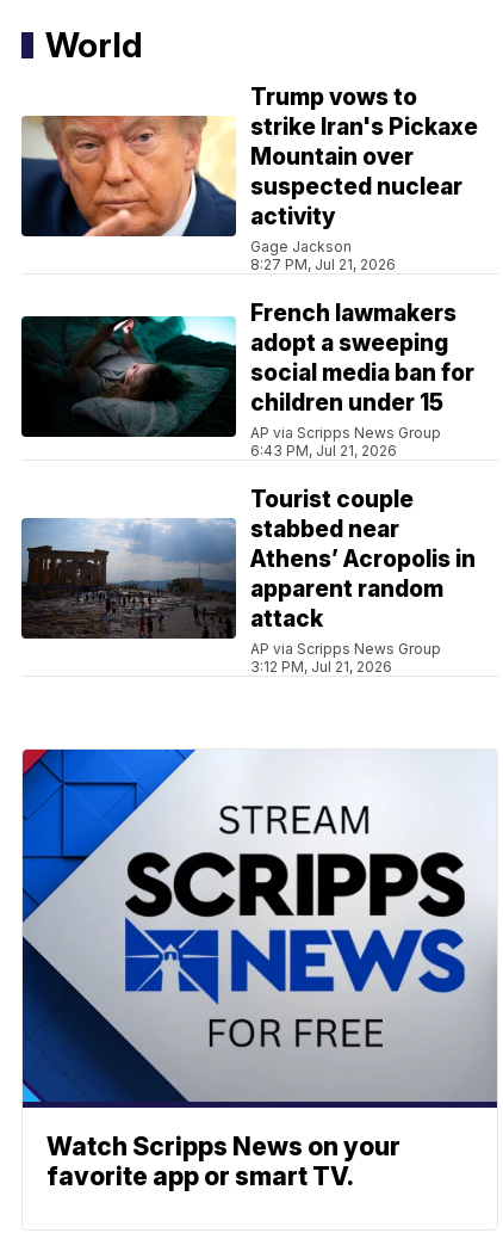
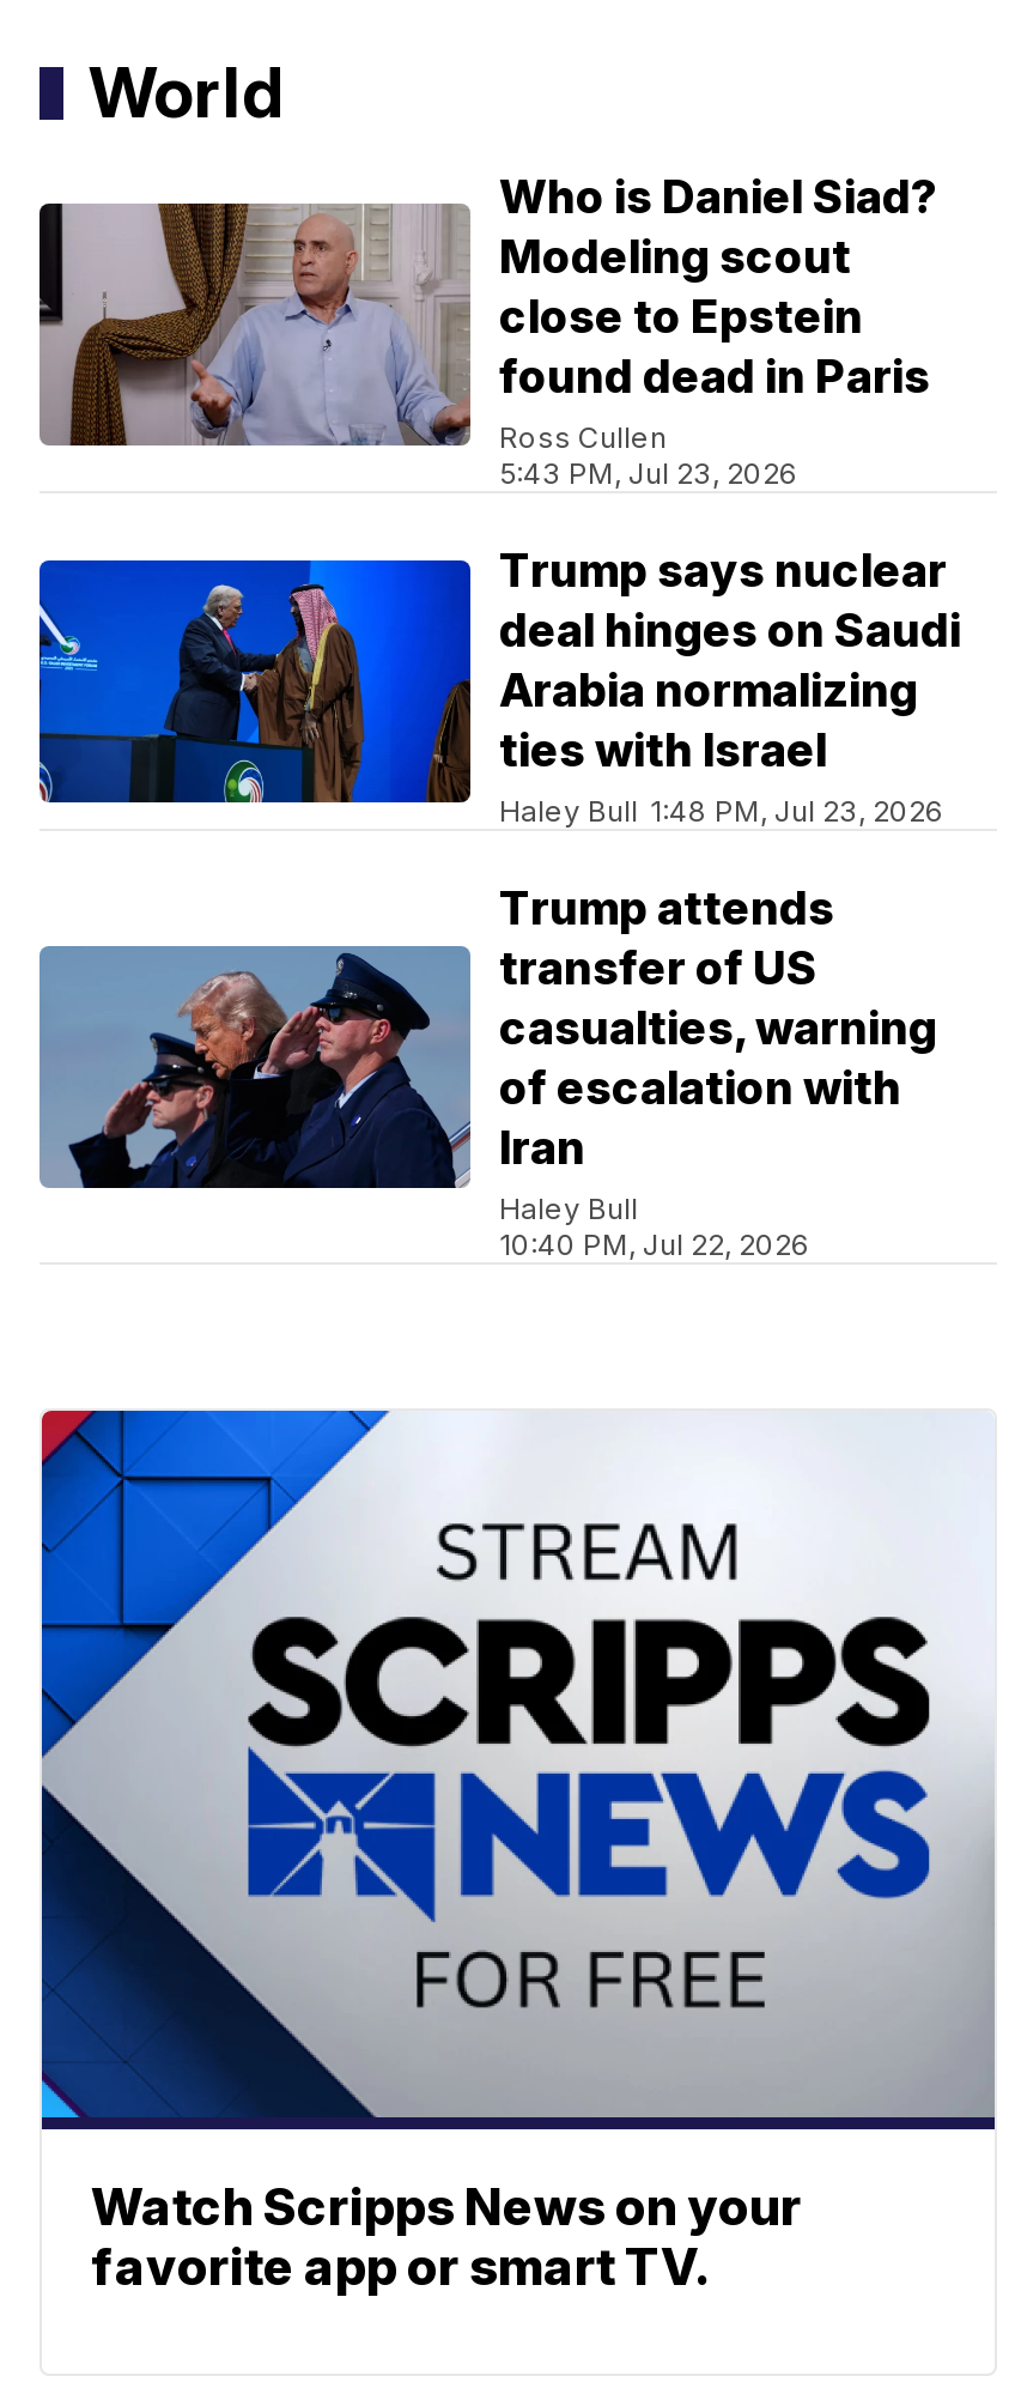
- [image]
- Trump vows to
- strike Iran's Pickaxe
- Mountain over
- suspected nuclear
- activity
- Gage Jackson
- 8:27 PM, Jul 21, 2026
+ [image]
+ Who is Daniel Siad?
+ Modeling scout
+ close to Epstein
+ found dead in Paris
+ Ross Cullen
+ 5:43 PM, Jul 23, 2026

- [image]
- French lawmakers
- adopt a sweeping
- social media ban for
- children under 15
- AP via Scripps News Group
- 6:43 PM, Jul 21, 2026
+ [image]
+ Trump says nuclear
+ deal hinges on Saudi
+ Arabia normalizing
+ ties with Israel
+ Haley Bull 1:48 PM, Jul 23, 2026

- [image]
- Tourist couple
- stabbed near
- Athens’ Acropolis in
- apparent random
- attack
- AP via Scripps News Group
- 3:12 PM, Jul 21, 2026
+ [image]
+ Trump attends
+ transfer of US
+ casualties, warning
+ of escalation with
+ Iran
+ Haley Bull
+ 10:40 PM, Jul 22, 2026
